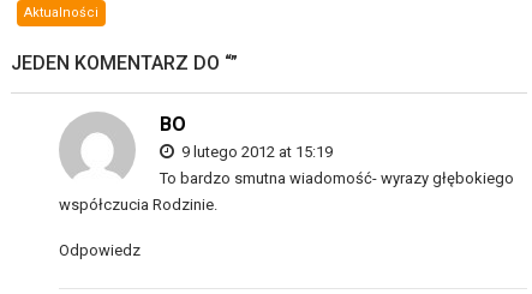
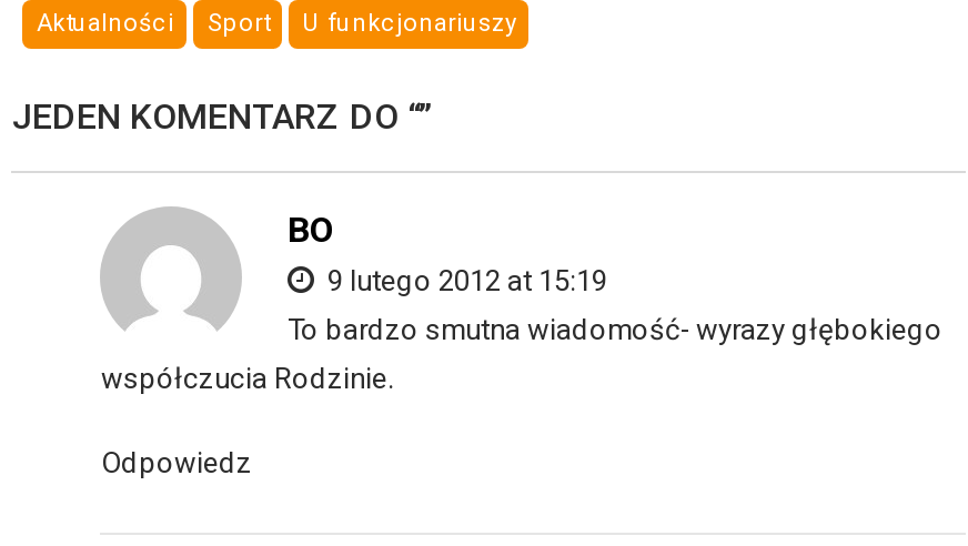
+ Sport
+ U funkcjonariuszy
